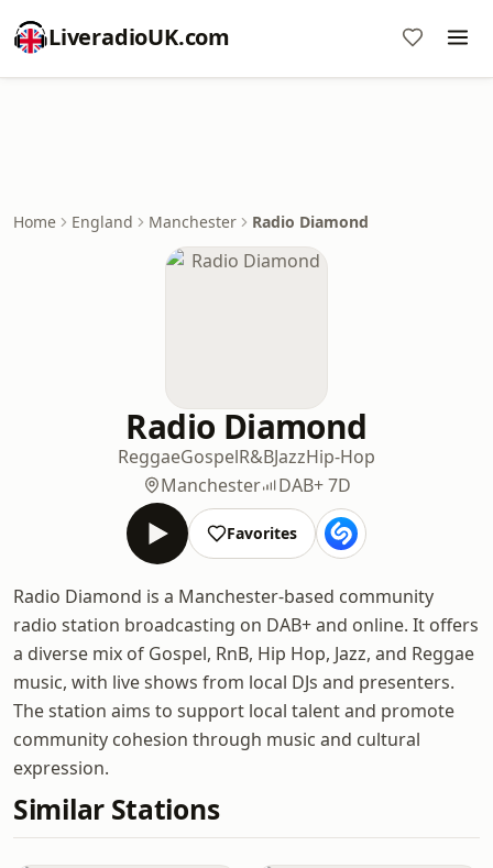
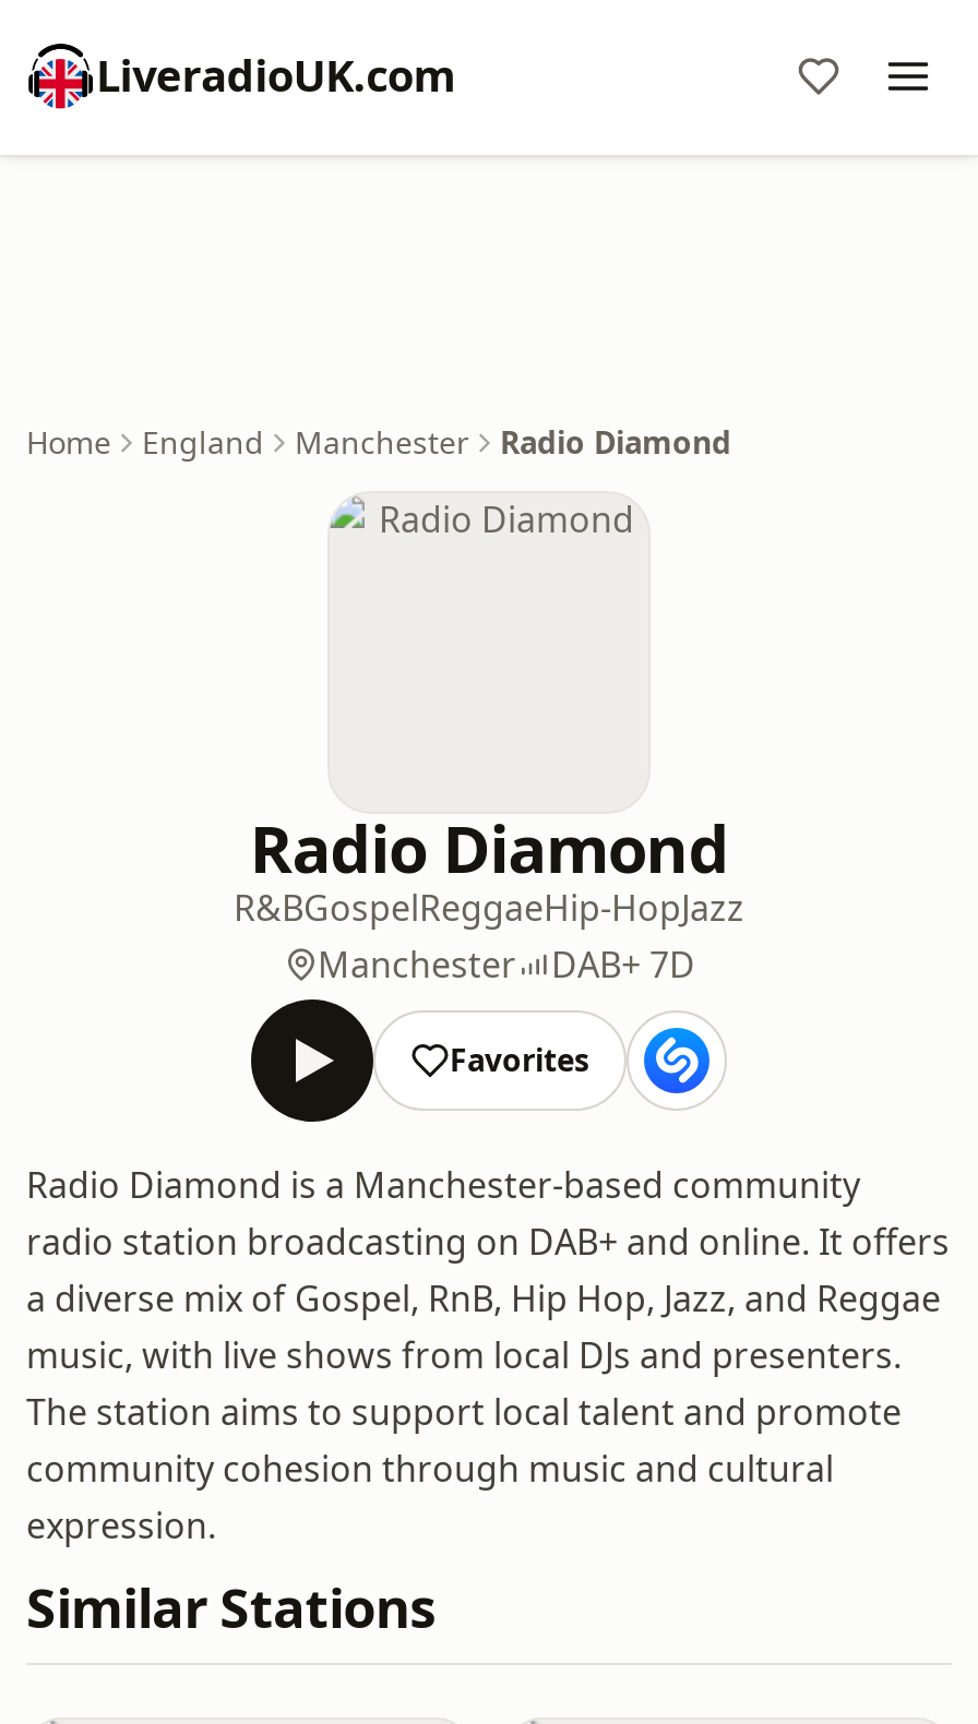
- ReggaeGospelR&BJazzHip-Hop
+ R&BGospelReggaeHip-HopJazz
